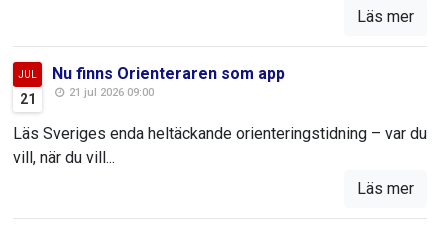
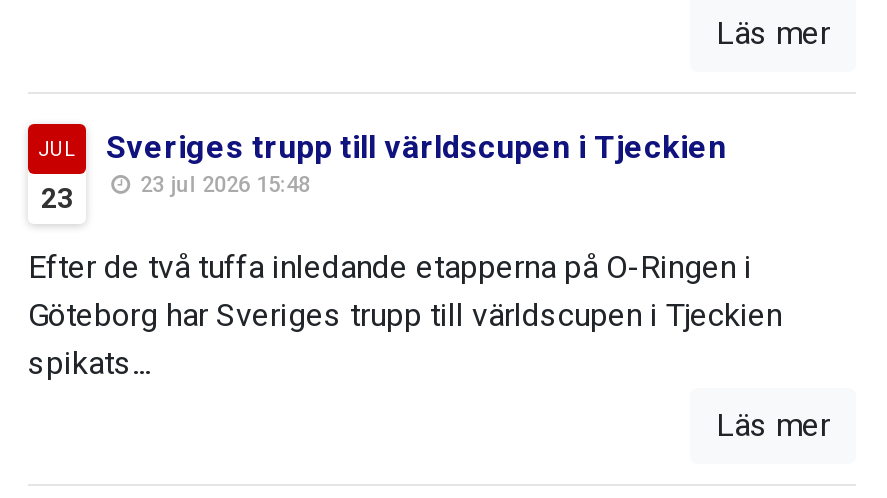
- Nu finns Orienteraren som app
- 21 jul 2026 09:00
+ Sveriges trupp till världscupen i Tjeckien
+ 23 jul 2026 15:48

- 21
+ 23

- Läs Sveriges enda heltäckande orienteringstidning – var du
- vill, när du vill...
+ Efter de två tuffa inledande etapperna på O-Ringen i
+ Göteborg har Sveriges trupp till världscupen i Tjeckien
+ spikats...
